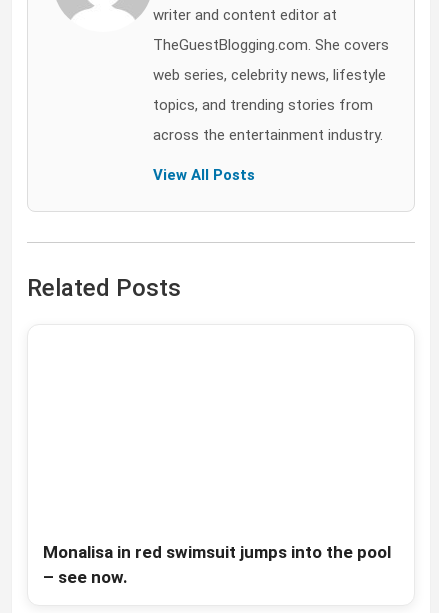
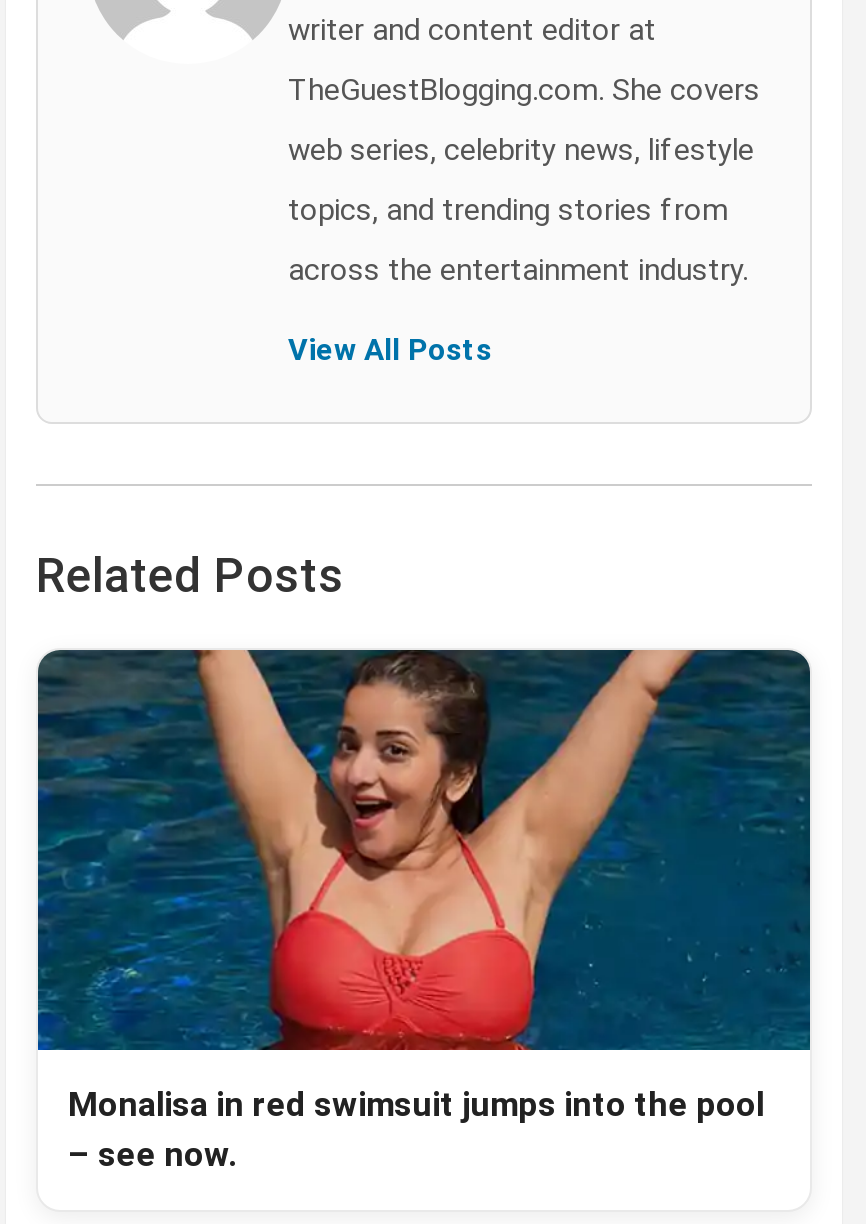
+ [image]
